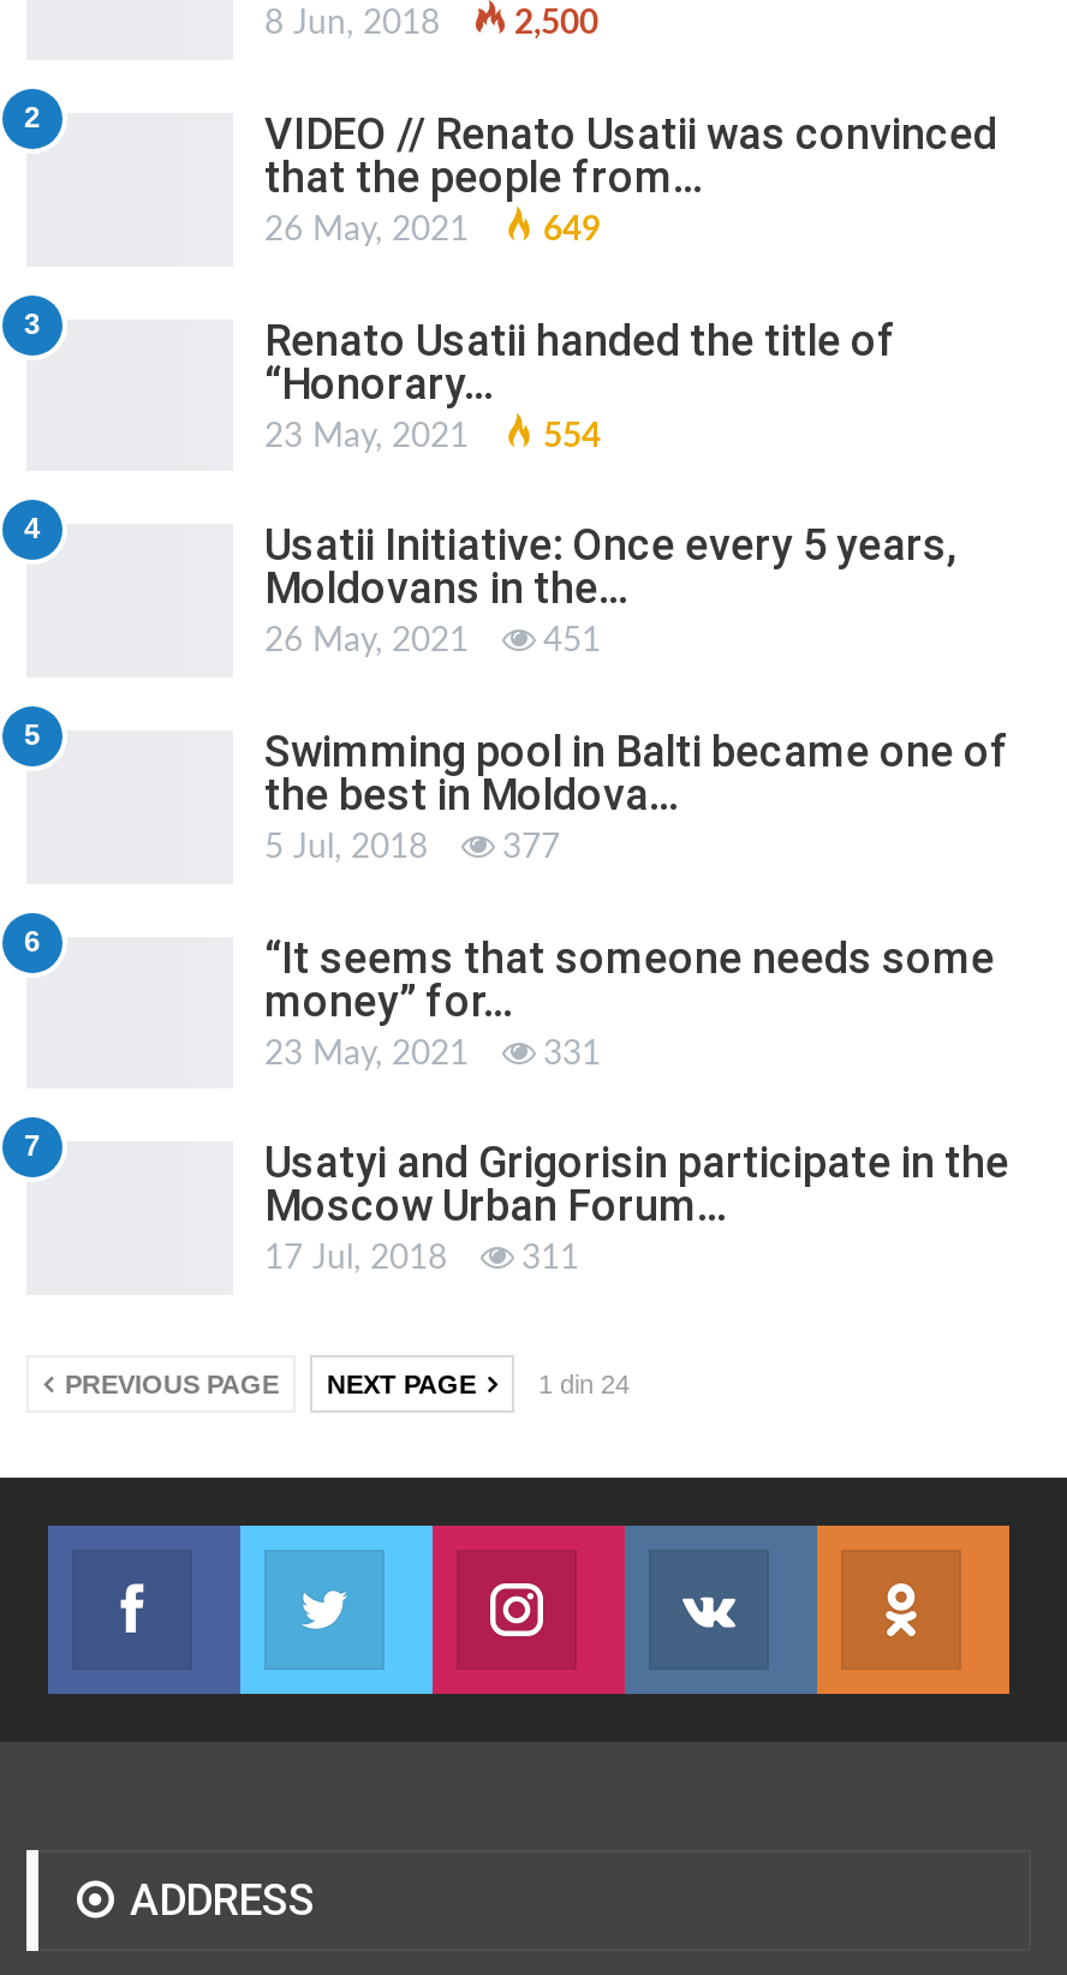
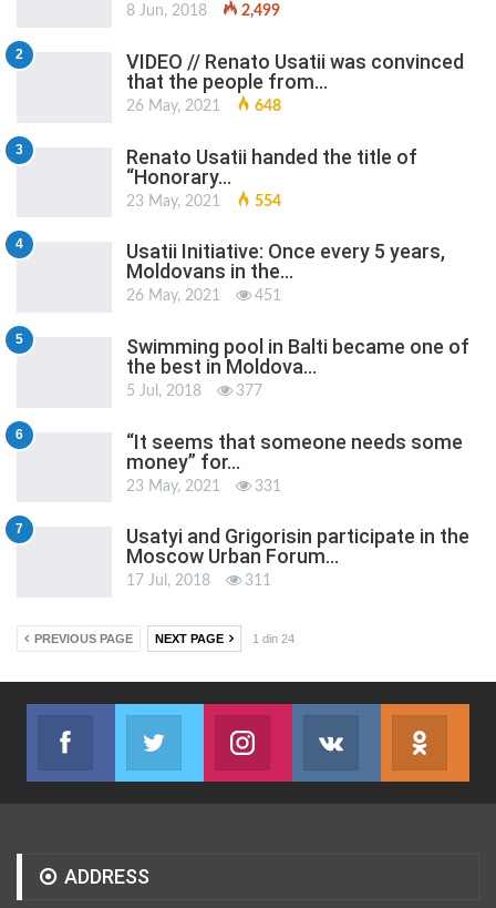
- 2,500
+ 2,499

- 649
+ 648
